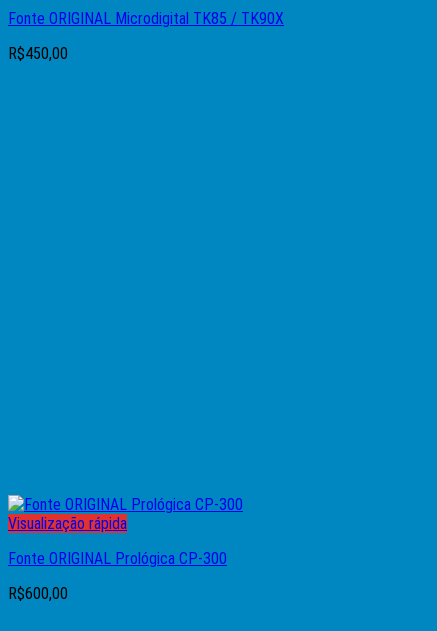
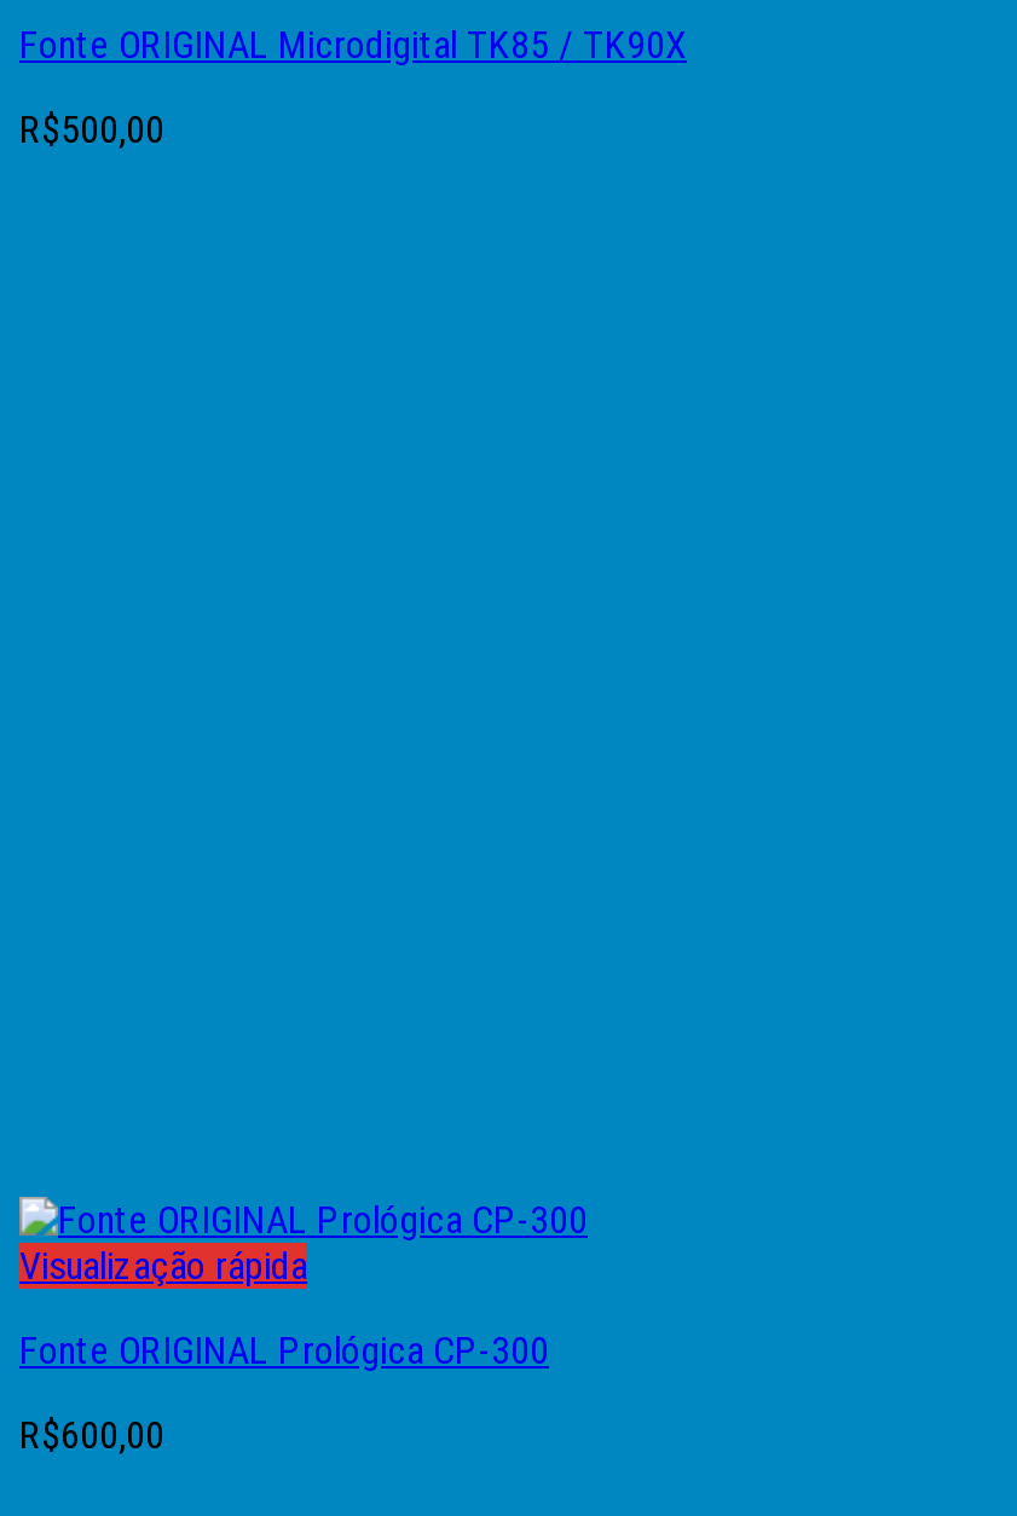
- R$450,00
+ R$500,00
